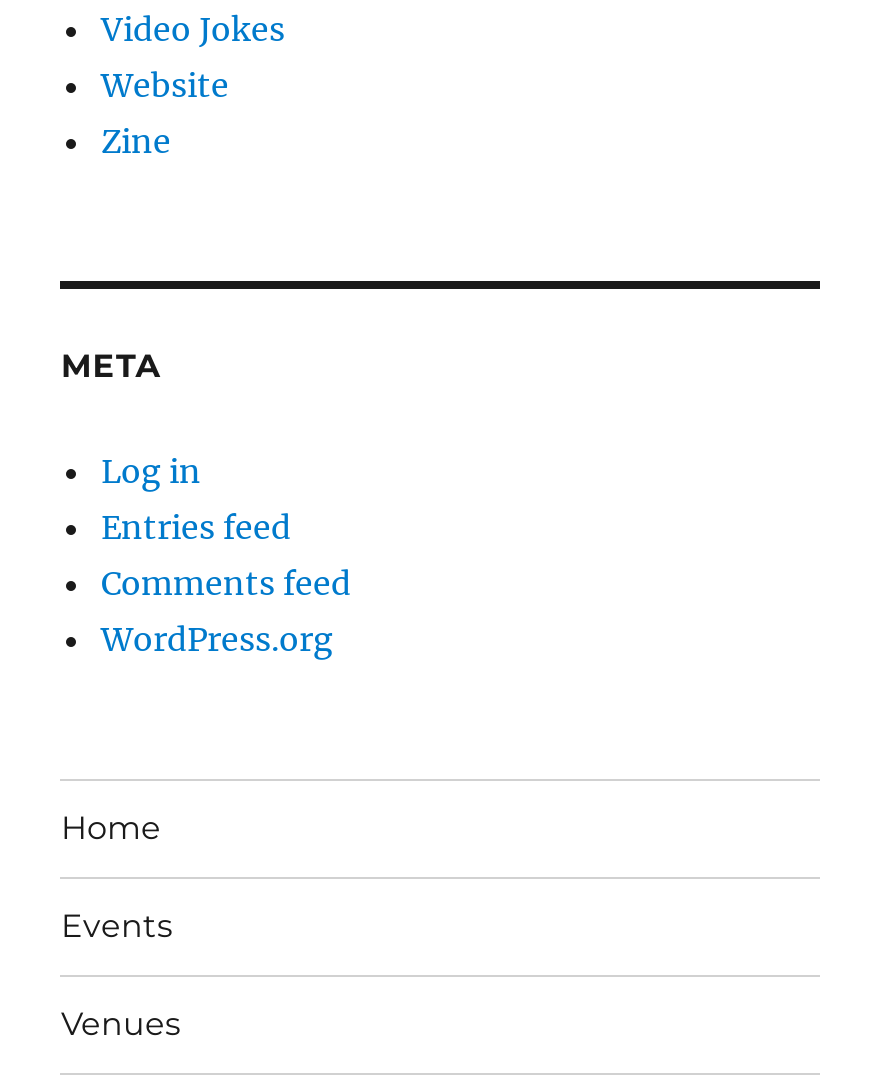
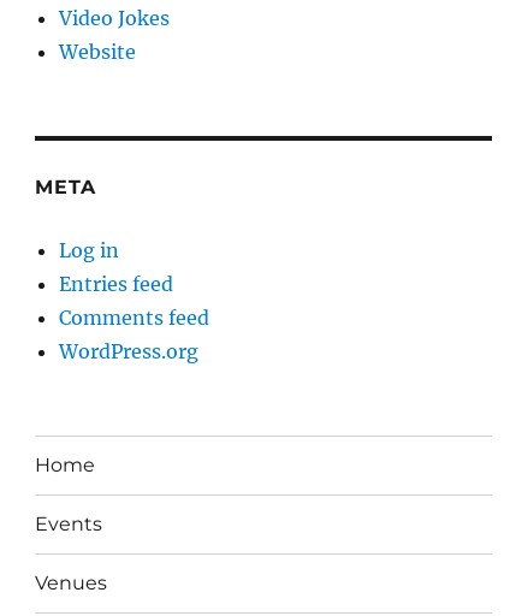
- Zine
